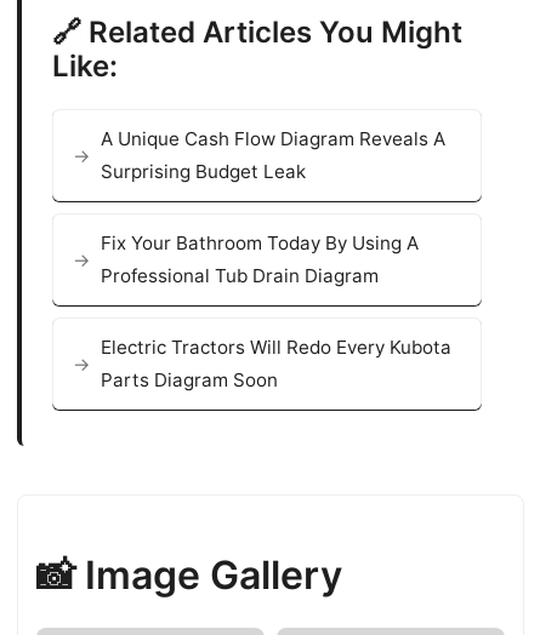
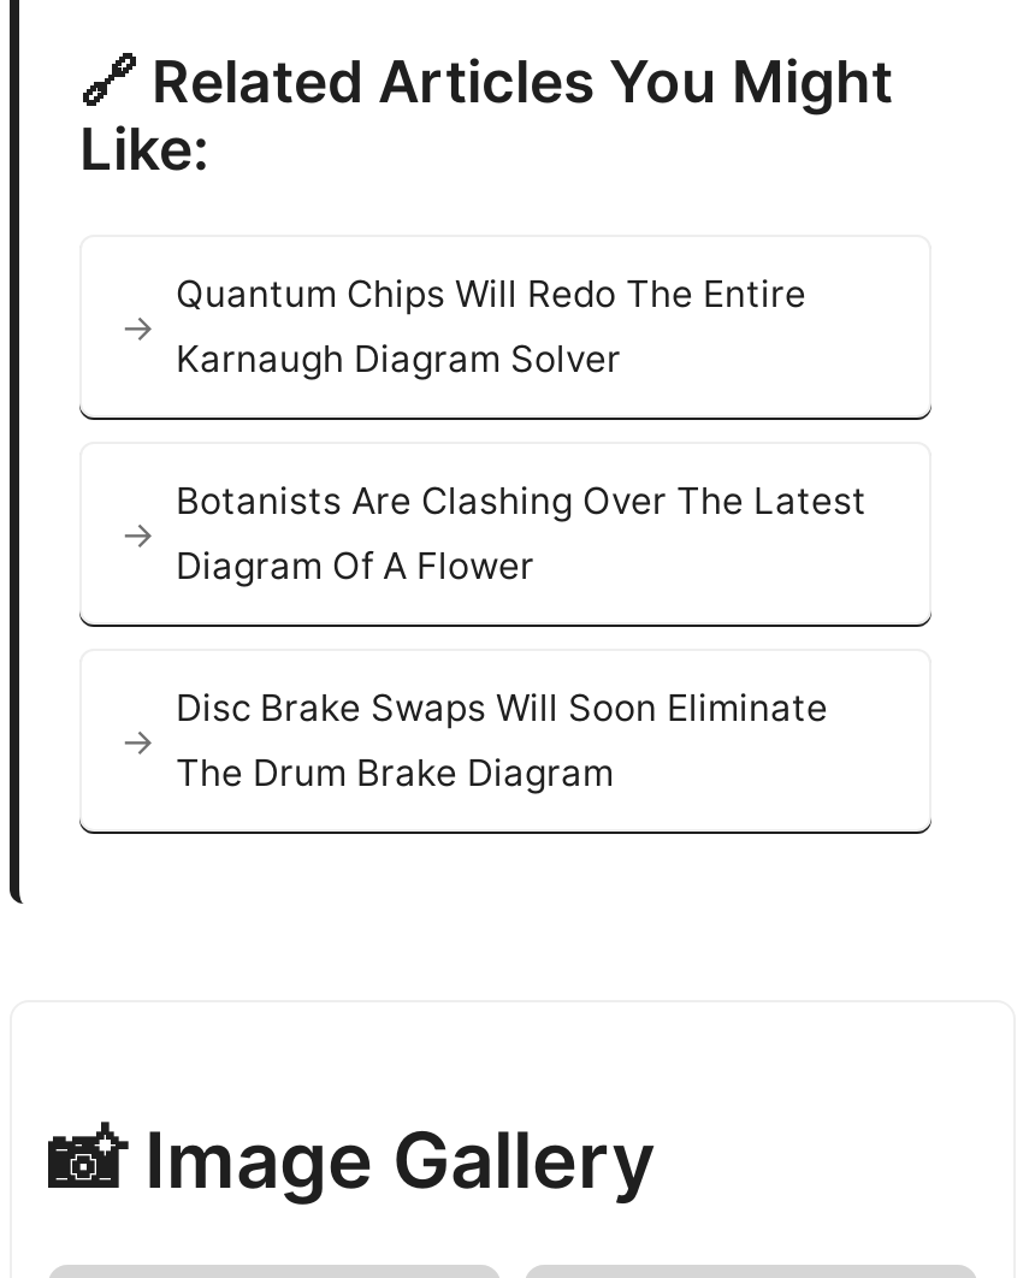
- A Unique Cash Flow Diagram Reveals A
- Surprising Budget Leak
+ Quantum Chips Will Redo The Entire
+ Karnaugh Diagram Solver

- Fix Your Bathroom Today By Using A
- Professional Tub Drain Diagram
+ Botanists Are Clashing Over The Latest
+ Diagram Of A Flower

- Electric Tractors Will Redo Every Kubota
- Parts Diagram Soon
+ Disc Brake Swaps Will Soon Eliminate
+ The Drum Brake Diagram
